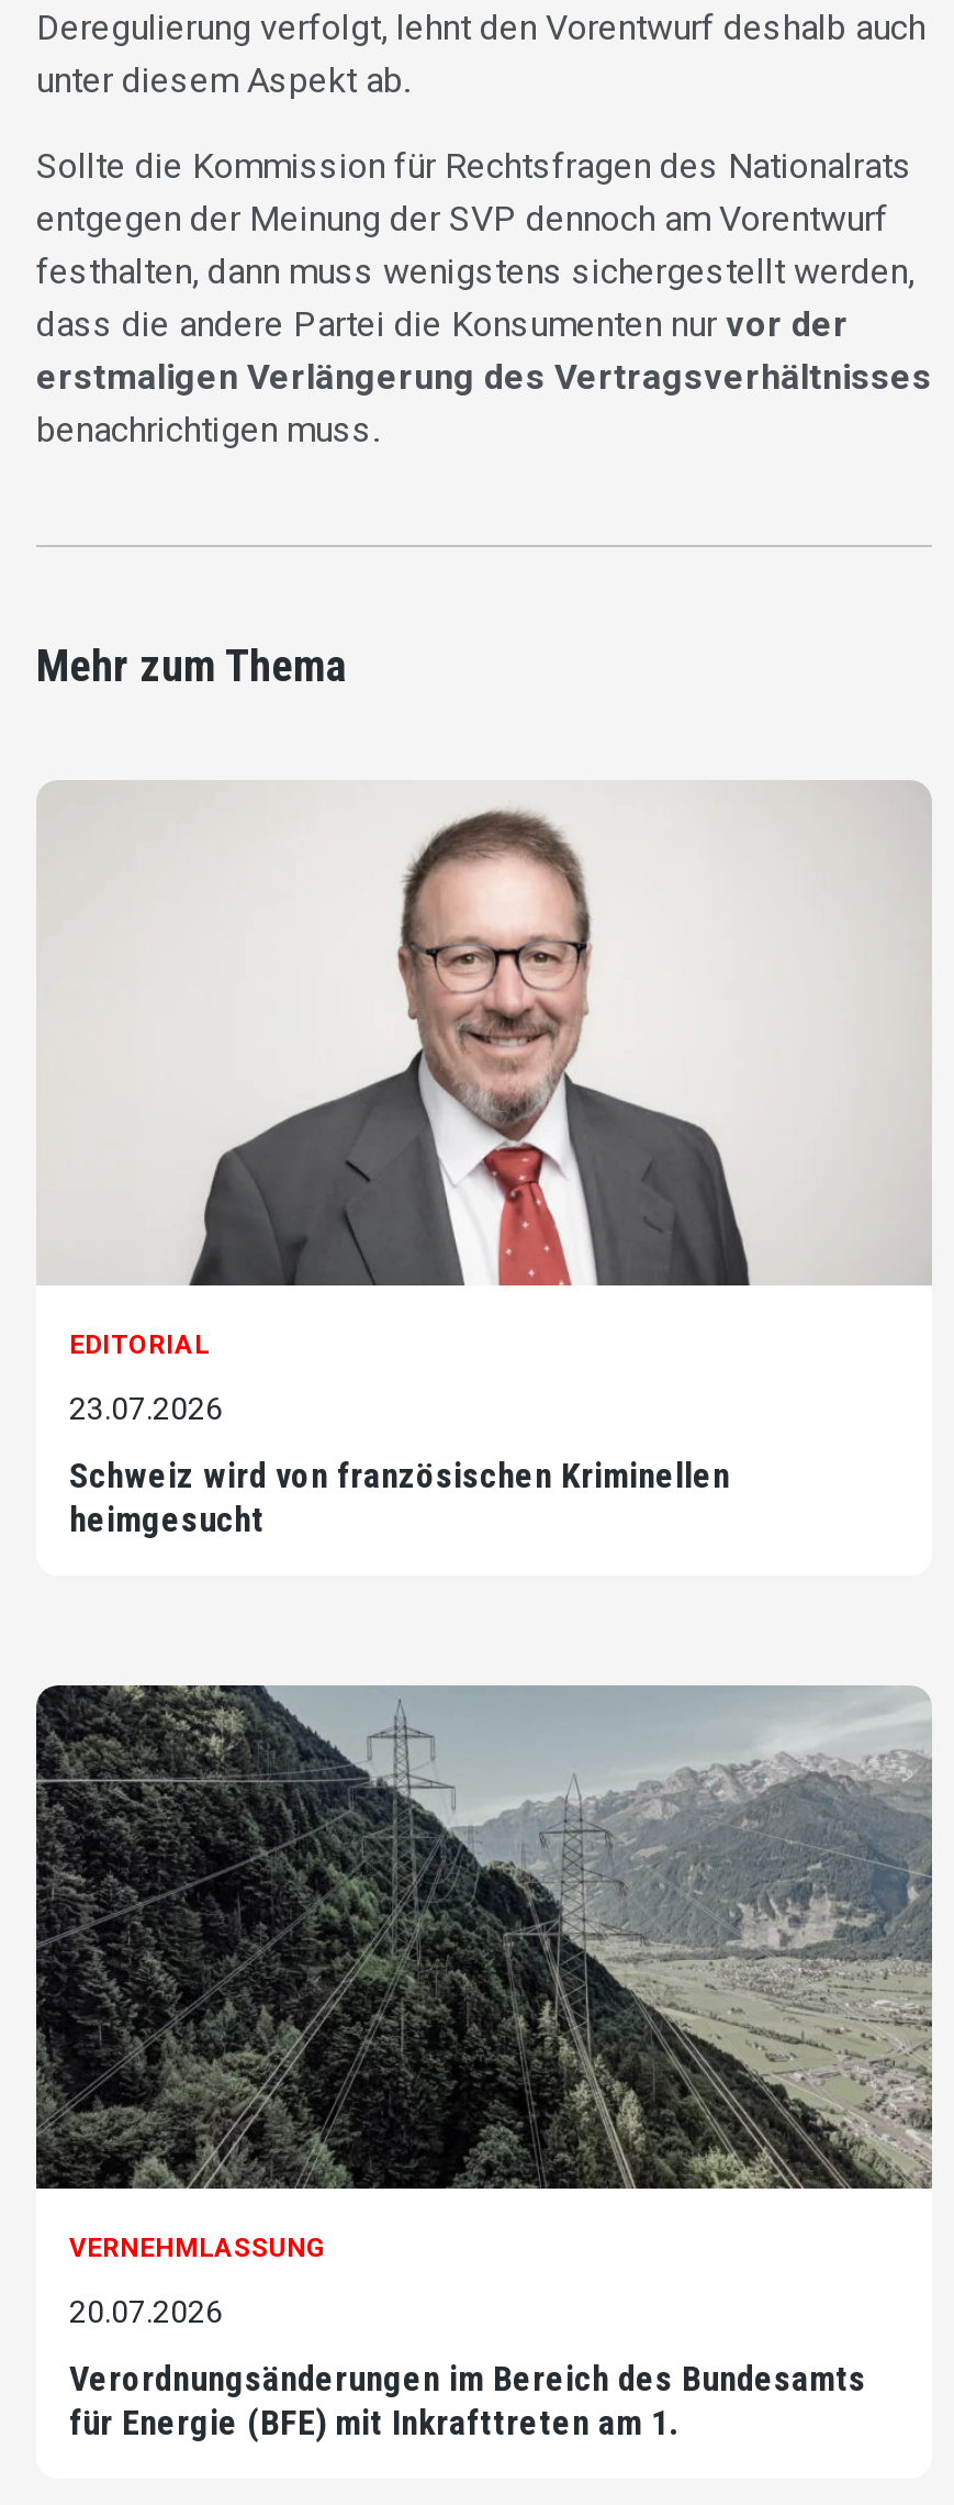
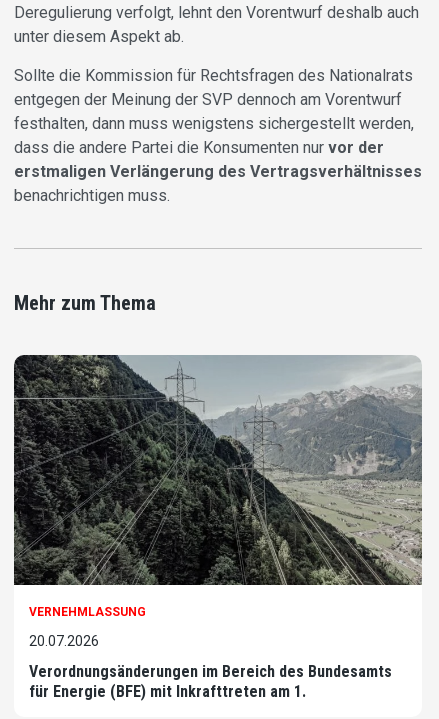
- [image]
- EDITORIAL
- 23.07.2026
- Schweiz wird von französischen Kriminellen
- heimgesucht
